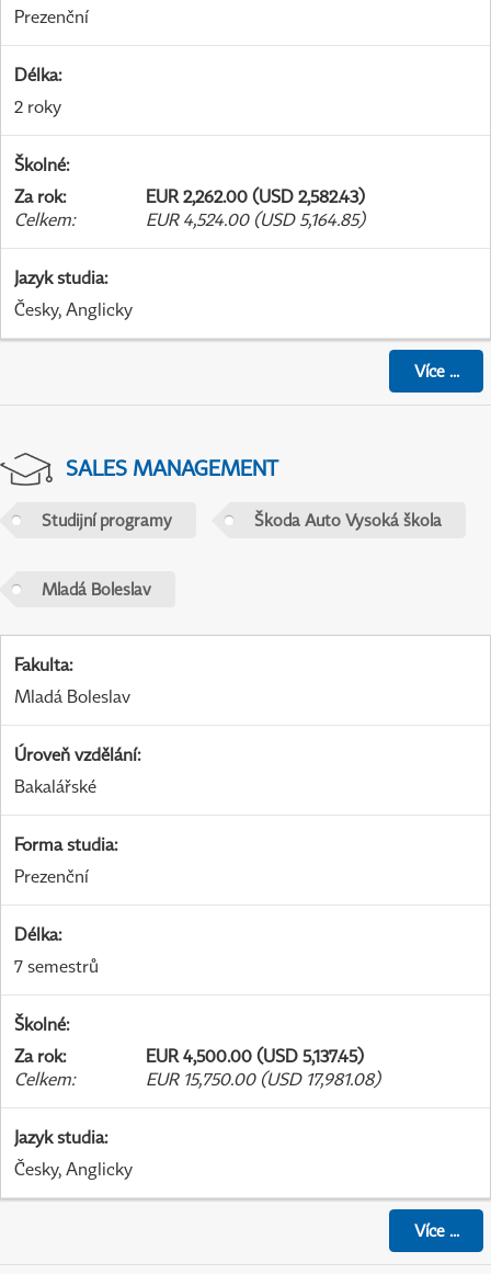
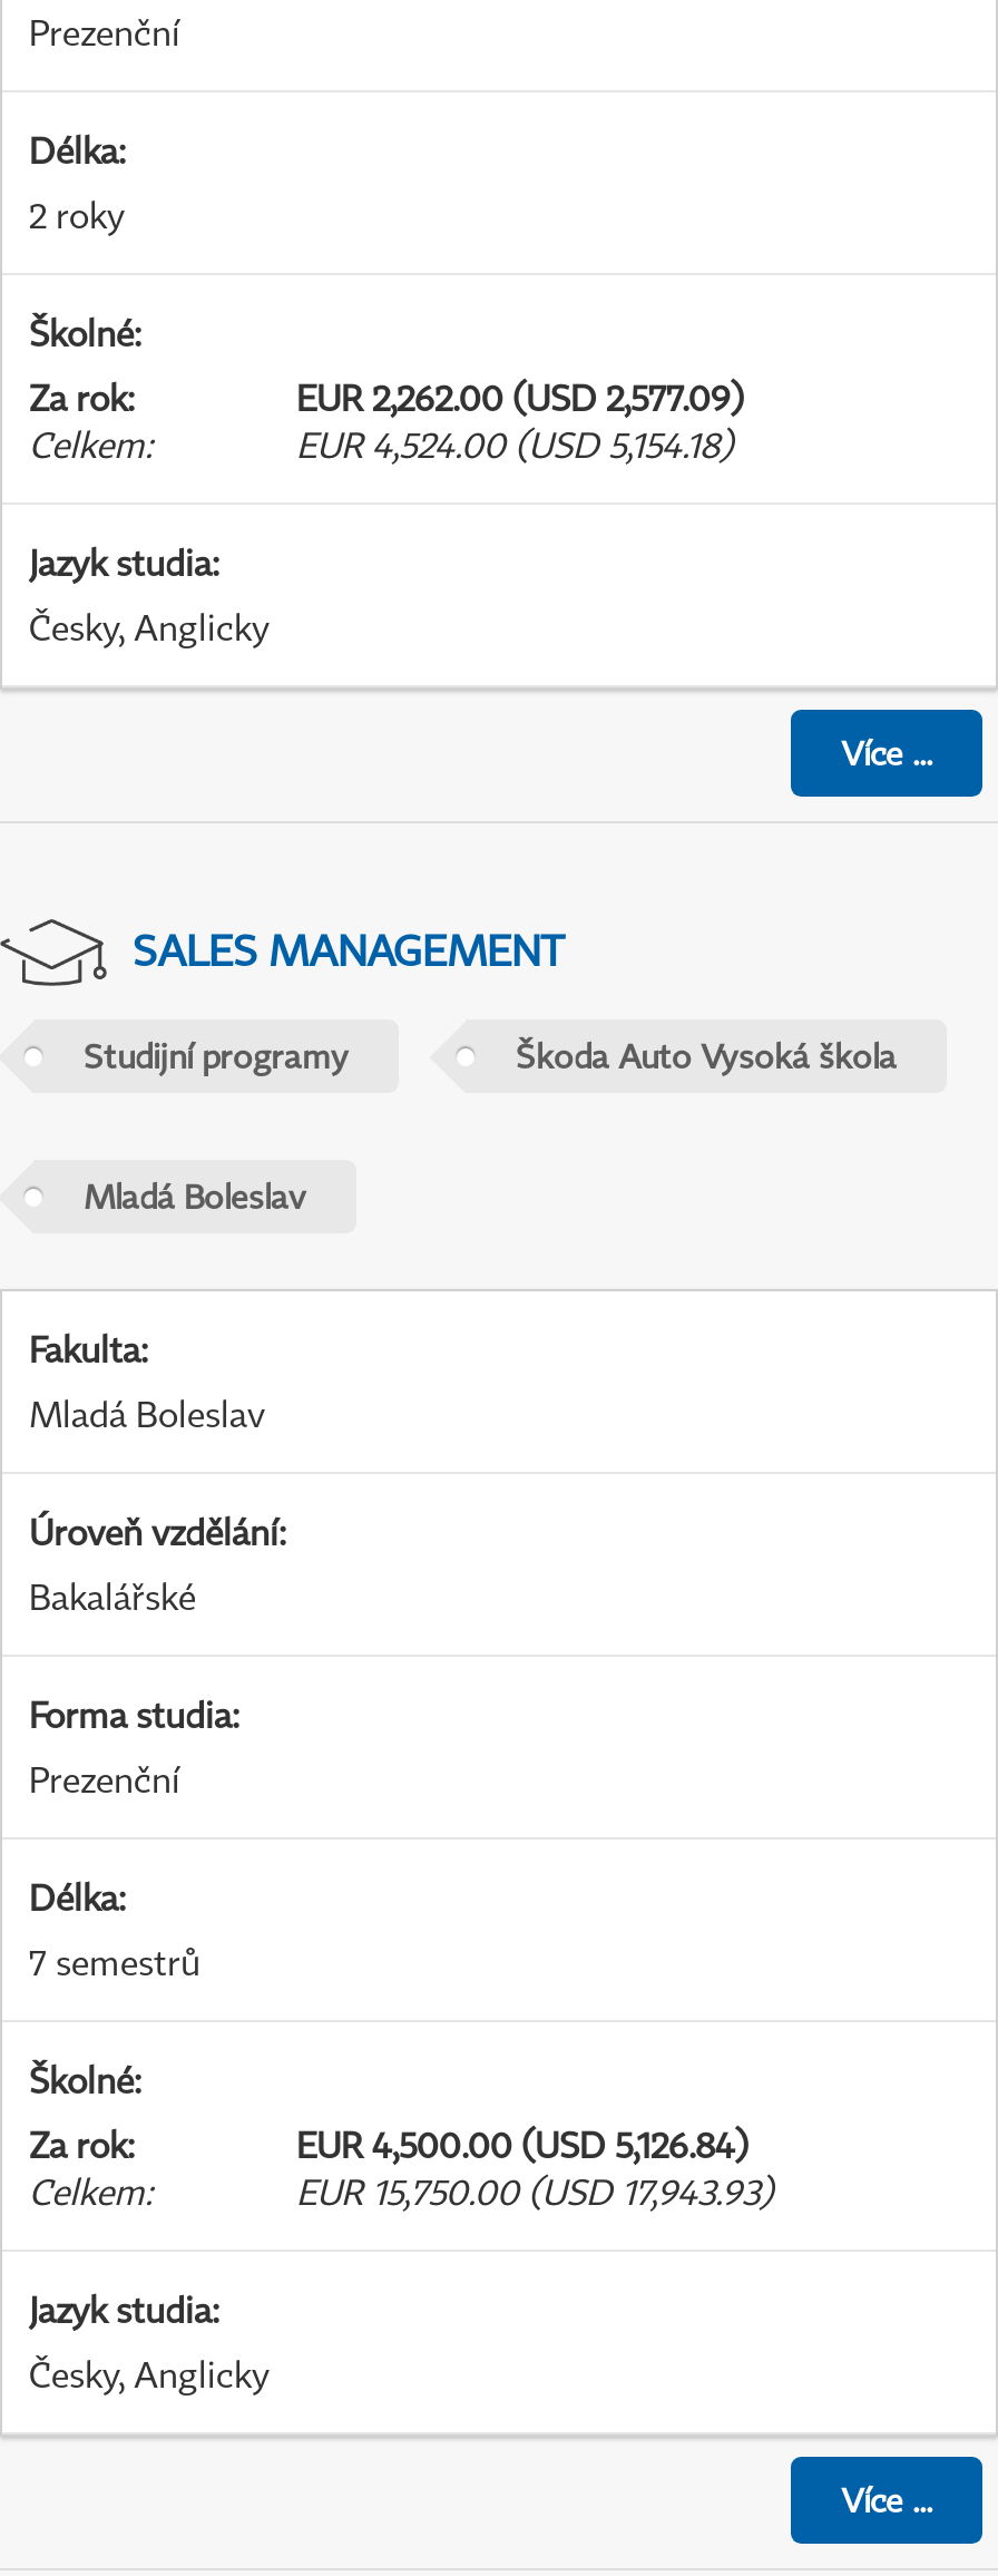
- EUR 2,262.00 (USD 2,582.43)
+ EUR 2,262.00 (USD 2,577.09)

- EUR 4,524.00 (USD 5,164.85)
+ EUR 4,524.00 (USD 5,154.18)

- EUR 4,500.00 (USD 5,137.45)
+ EUR 4,500.00 (USD 5,126.84)

- EUR 15,750.00 (USD 17,981.08)
+ EUR 15,750.00 (USD 17,943.93)
